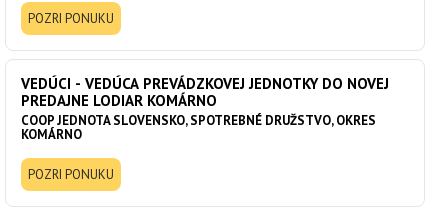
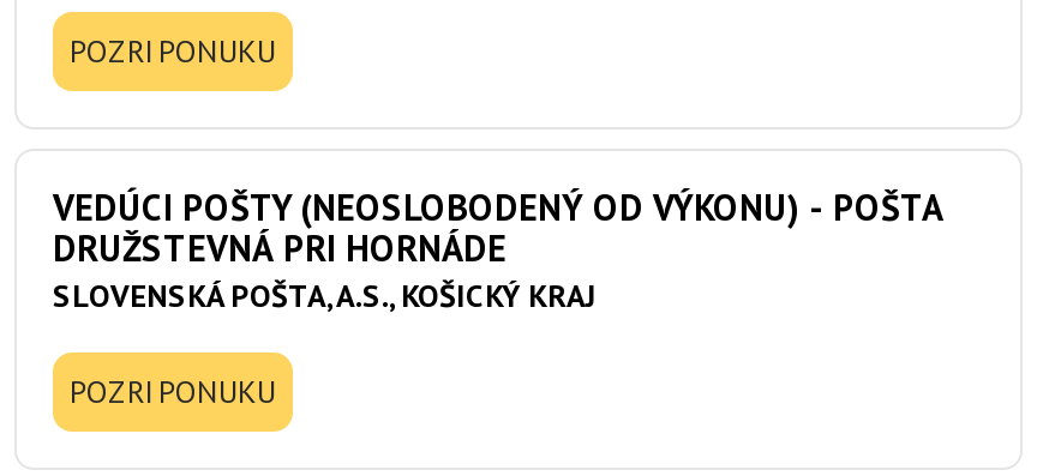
- VEDÚCI - VEDÚCA PREVÁDZKOVEJ JEDNOTKY DO NOVEJ
- PREDAJNE LODIAR KOMÁRNO
- COOP JEDNOTA SLOVENSKO, SPOTREBNÉ DRUŽSTVO, OKRES
- KOMÁRNO
+ VEDÚCI POŠTY (NEOSLOBODENÝ OD VÝKONU) - POŠTA
+ DRUŽSTEVNÁ PRI HORNÁDE
+ SLOVENSKÁ POŠTA, A.S., KOŠICKÝ KRAJ
